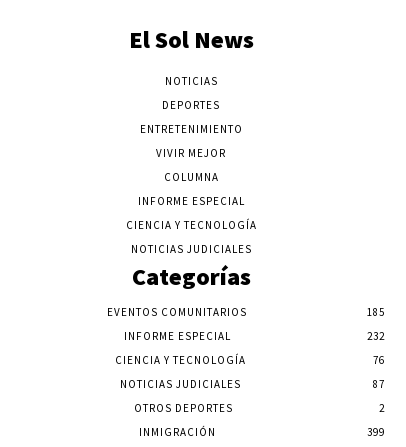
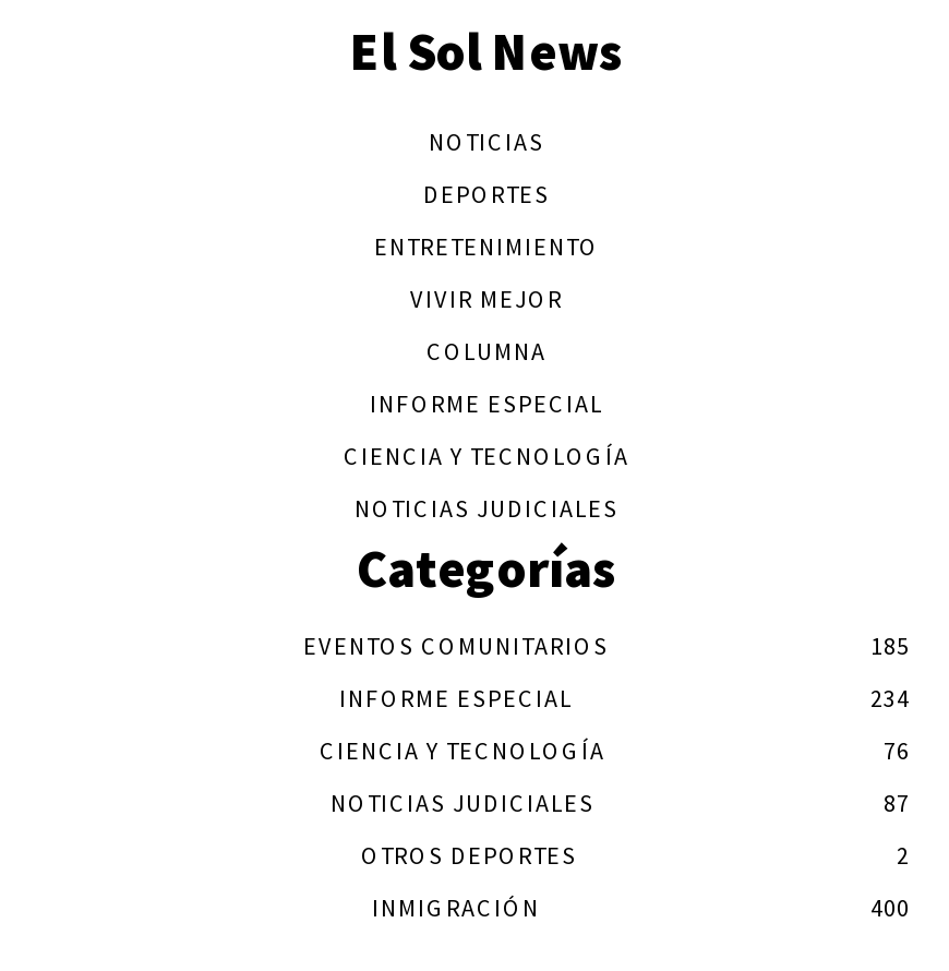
- 232
+ 234

- 399
+ 400
